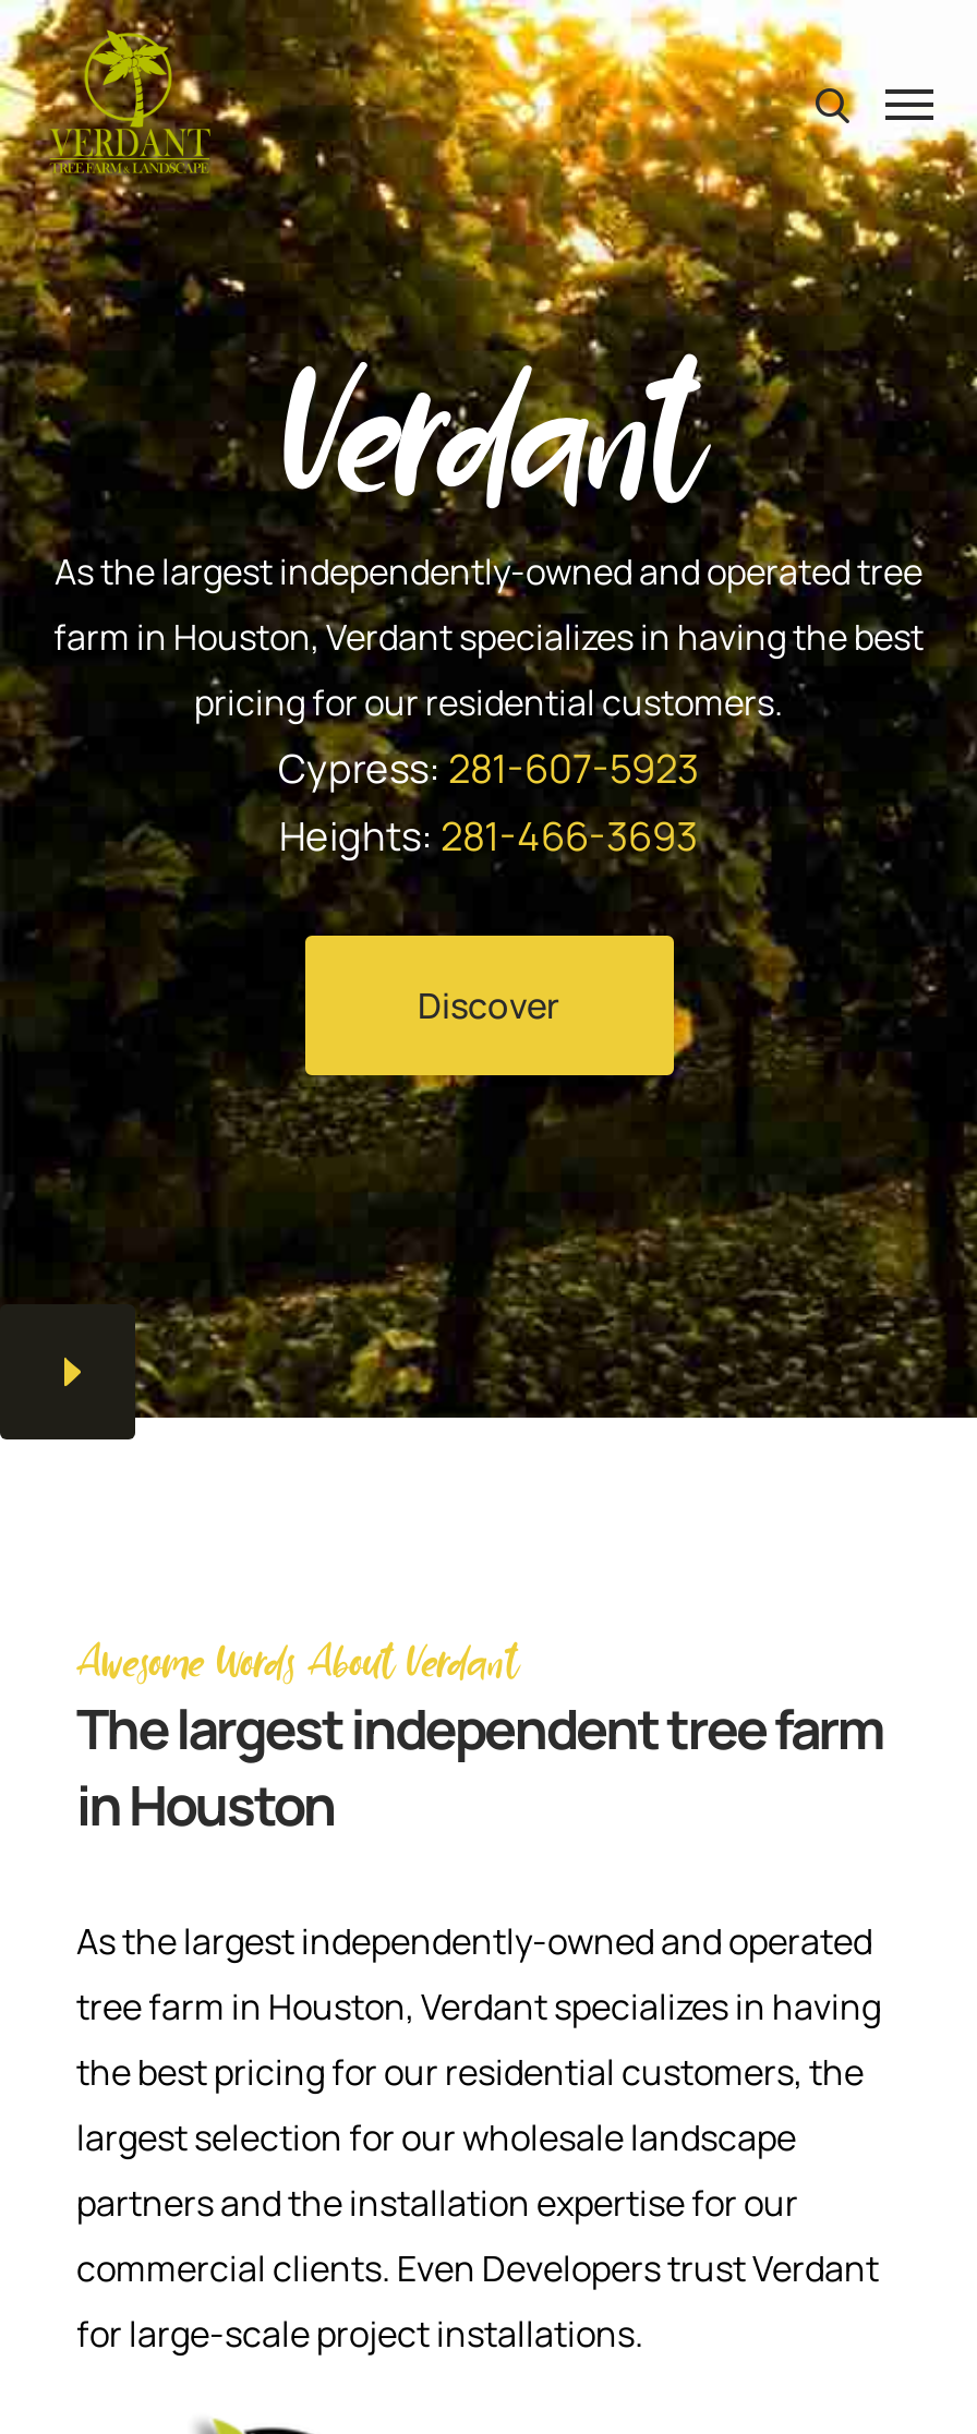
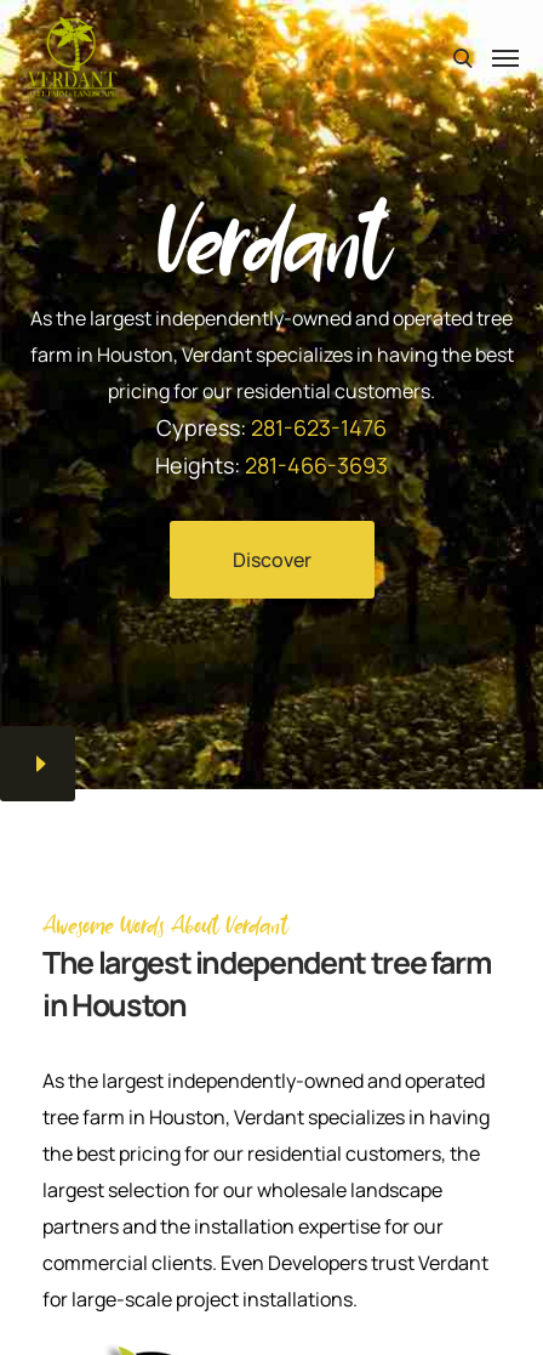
- Cypress: 281-607-5923
+ Cypress: 281-623-1476
